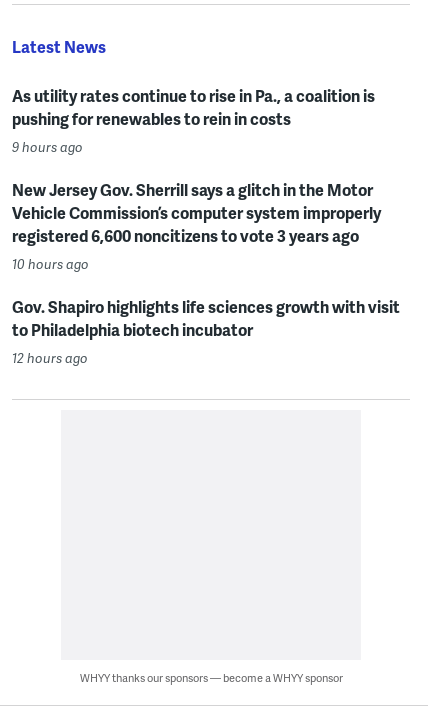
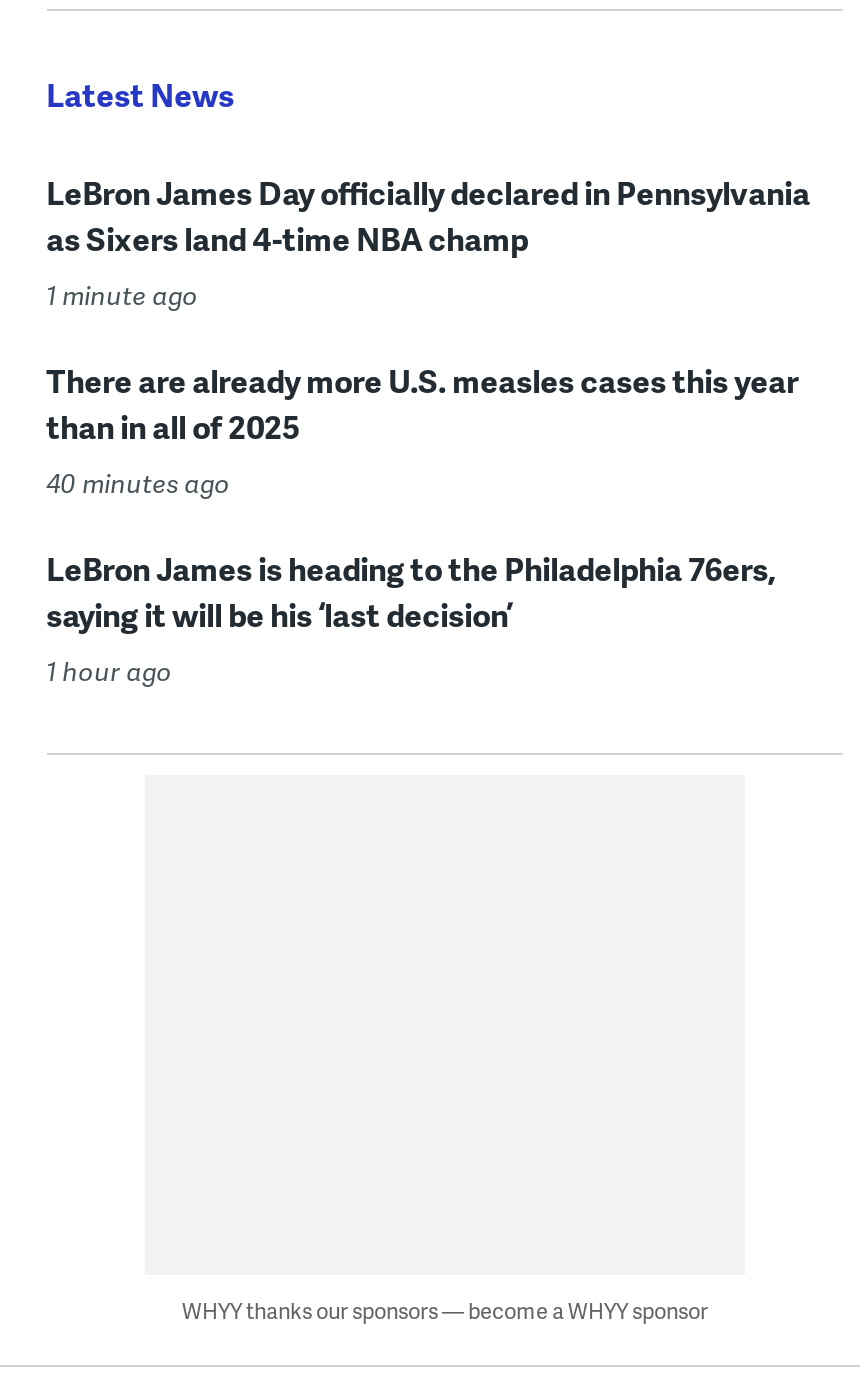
- As utility rates continue to rise in Pa., a coalition is
- pushing for renewables to rein in costs
- 9 hours ago
+ LeBron James Day officially declared in Pennsylvania
+ as Sixers land 4-time NBA champ
+ 1 minute ago

- New Jersey Gov. Sherrill says a glitch in the Motor
- Vehicle Commission’s computer system improperly
- registered 6,600 noncitizens to vote 3 years ago
- 10 hours ago
+ There are already more U.S. measles cases this year
+ than in all of 2025
+ 40 minutes ago

- Gov. Shapiro highlights life sciences growth with visit
- to Philadelphia biotech incubator
- 12 hours ago
+ LeBron James is heading to the Philadelphia 76ers,
+ saying it will be his ‘last decision’
+ 1 hour ago
